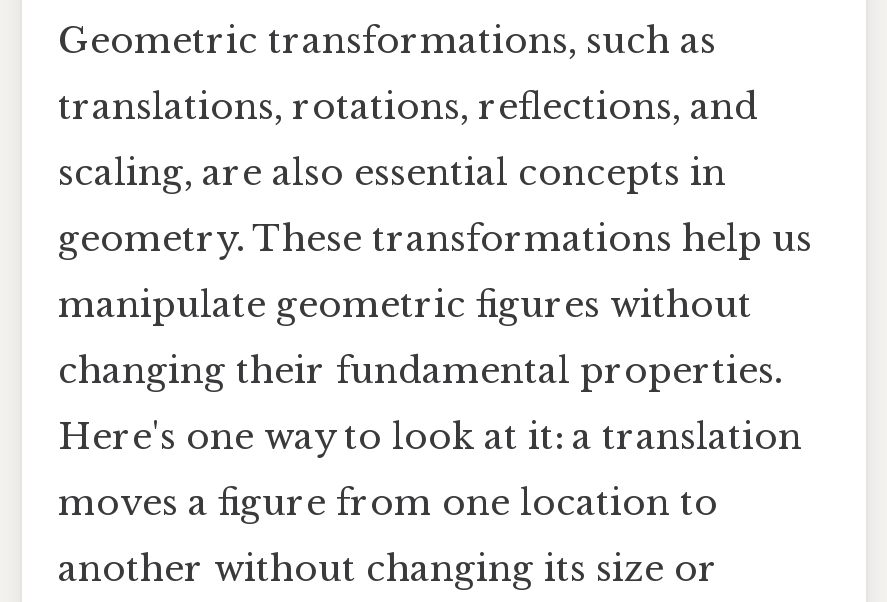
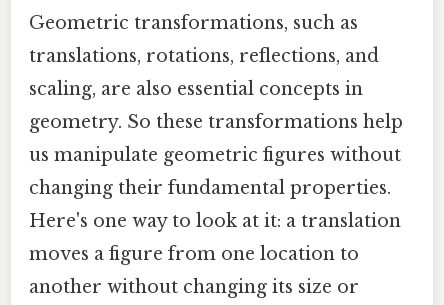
- geometry. These transformations help us
+ geometry. So these transformations help

- manipulate geometric figures without
+ us manipulate geometric figures without
